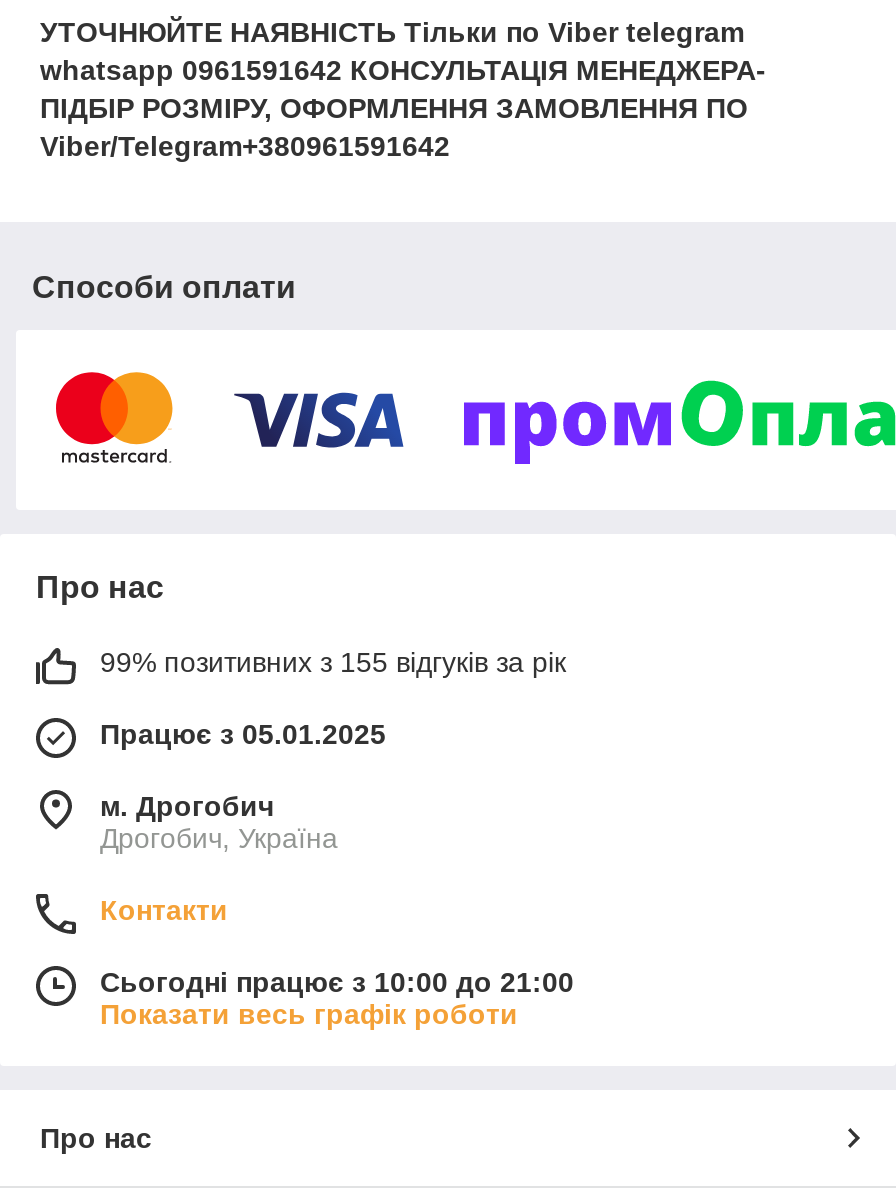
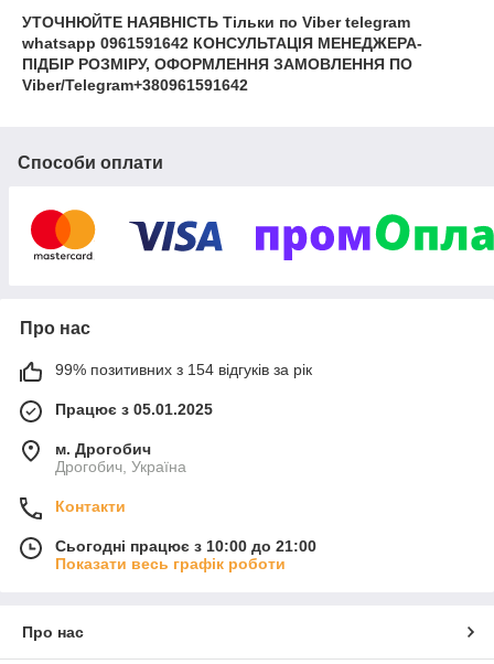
- 99% позитивних з 155 відгуків за рік
+ 99% позитивних з 154 відгуків за рік
